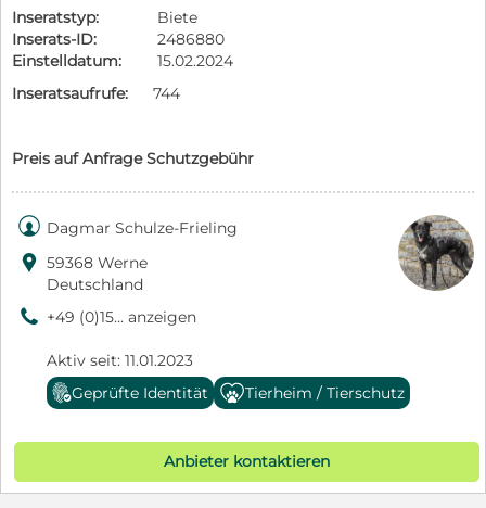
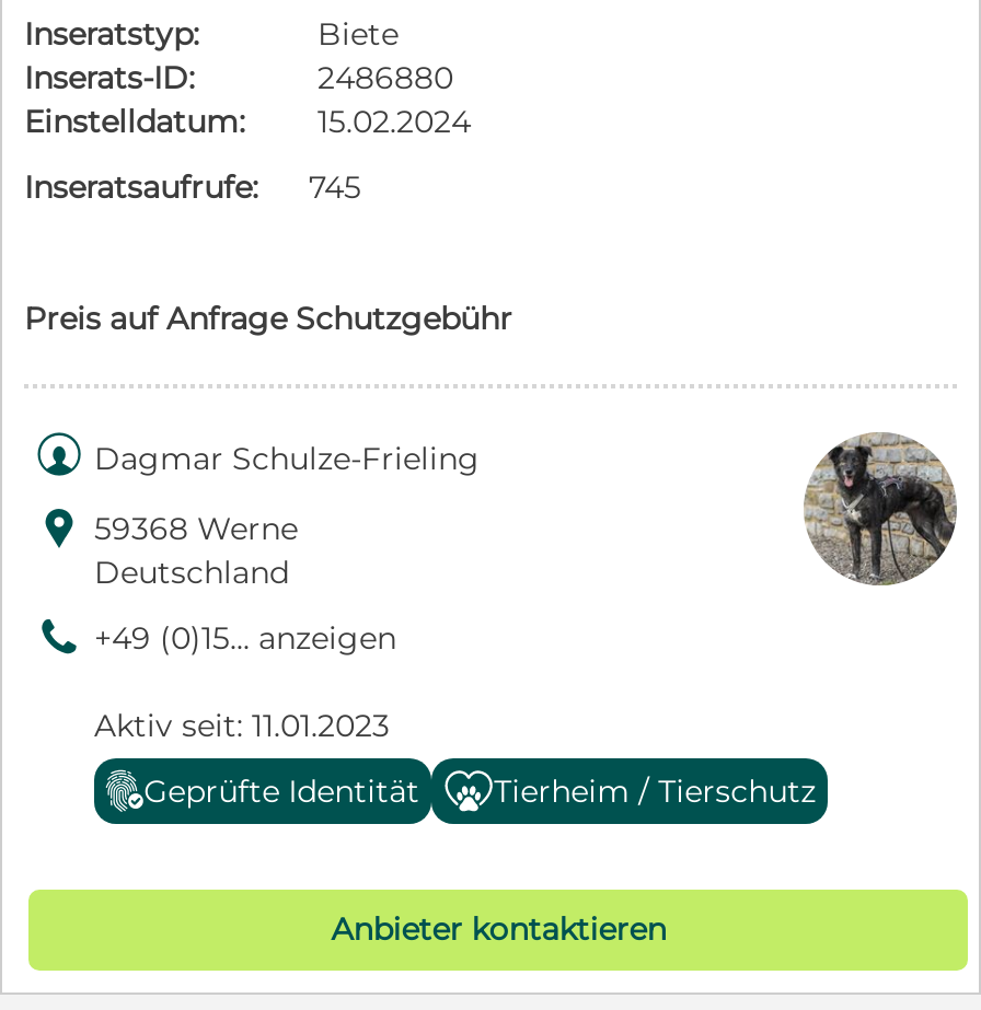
- Inseratsaufrufe: 744
+ Inseratsaufrufe: 745
